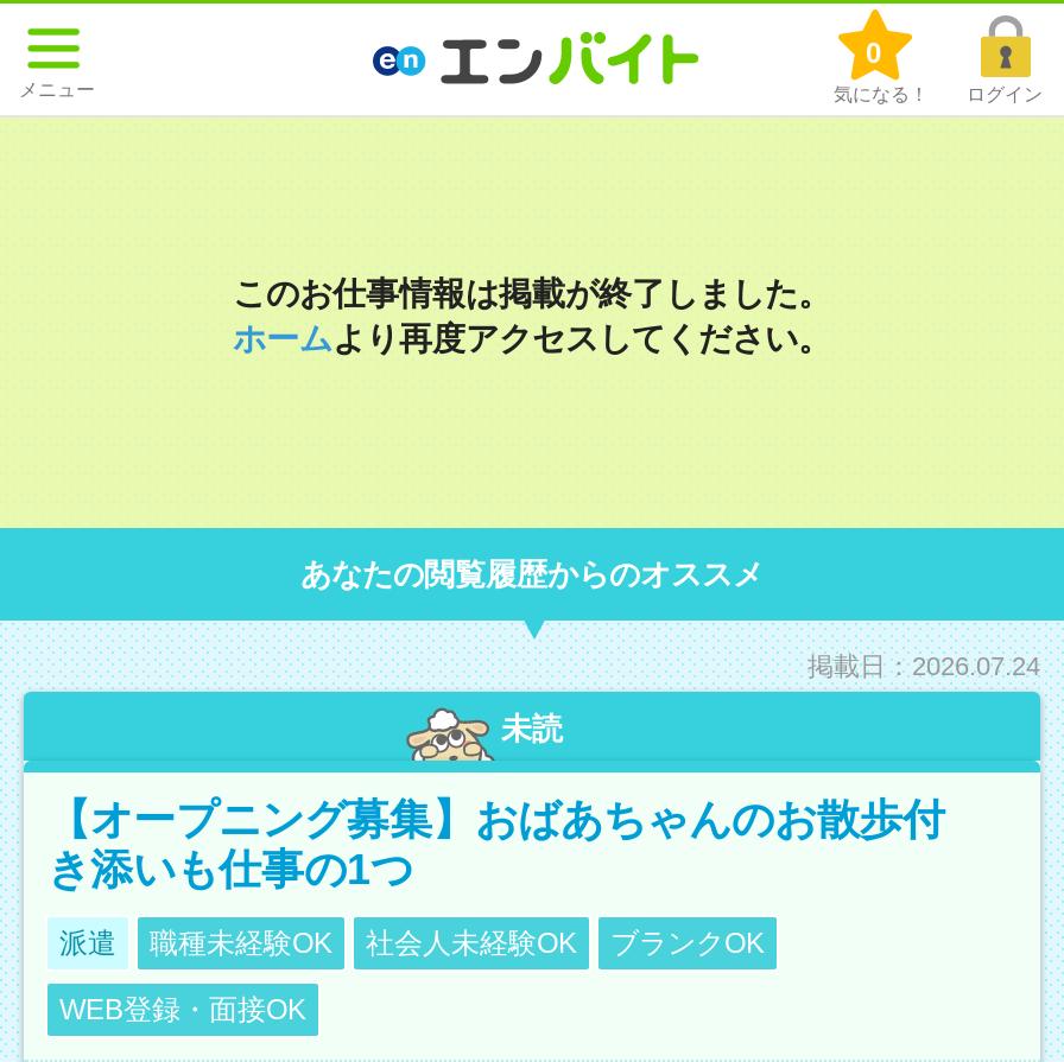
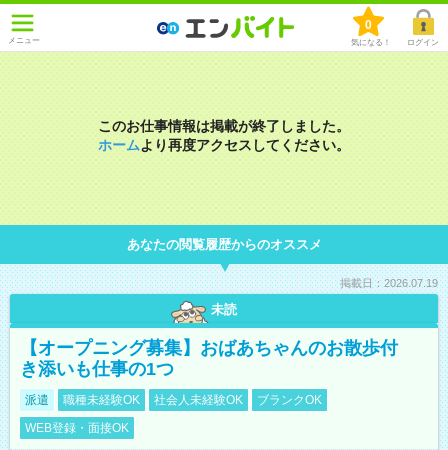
- 掲載日：2026.07.24
+ 掲載日：2026.07.19
